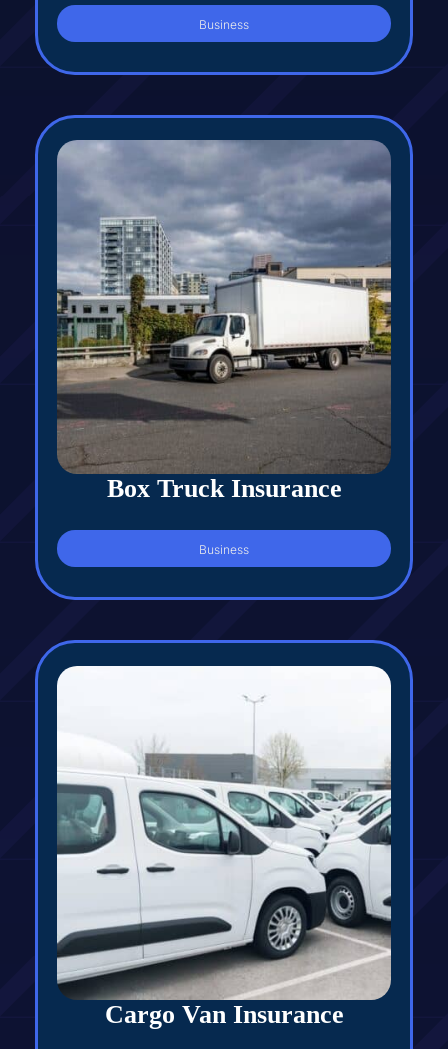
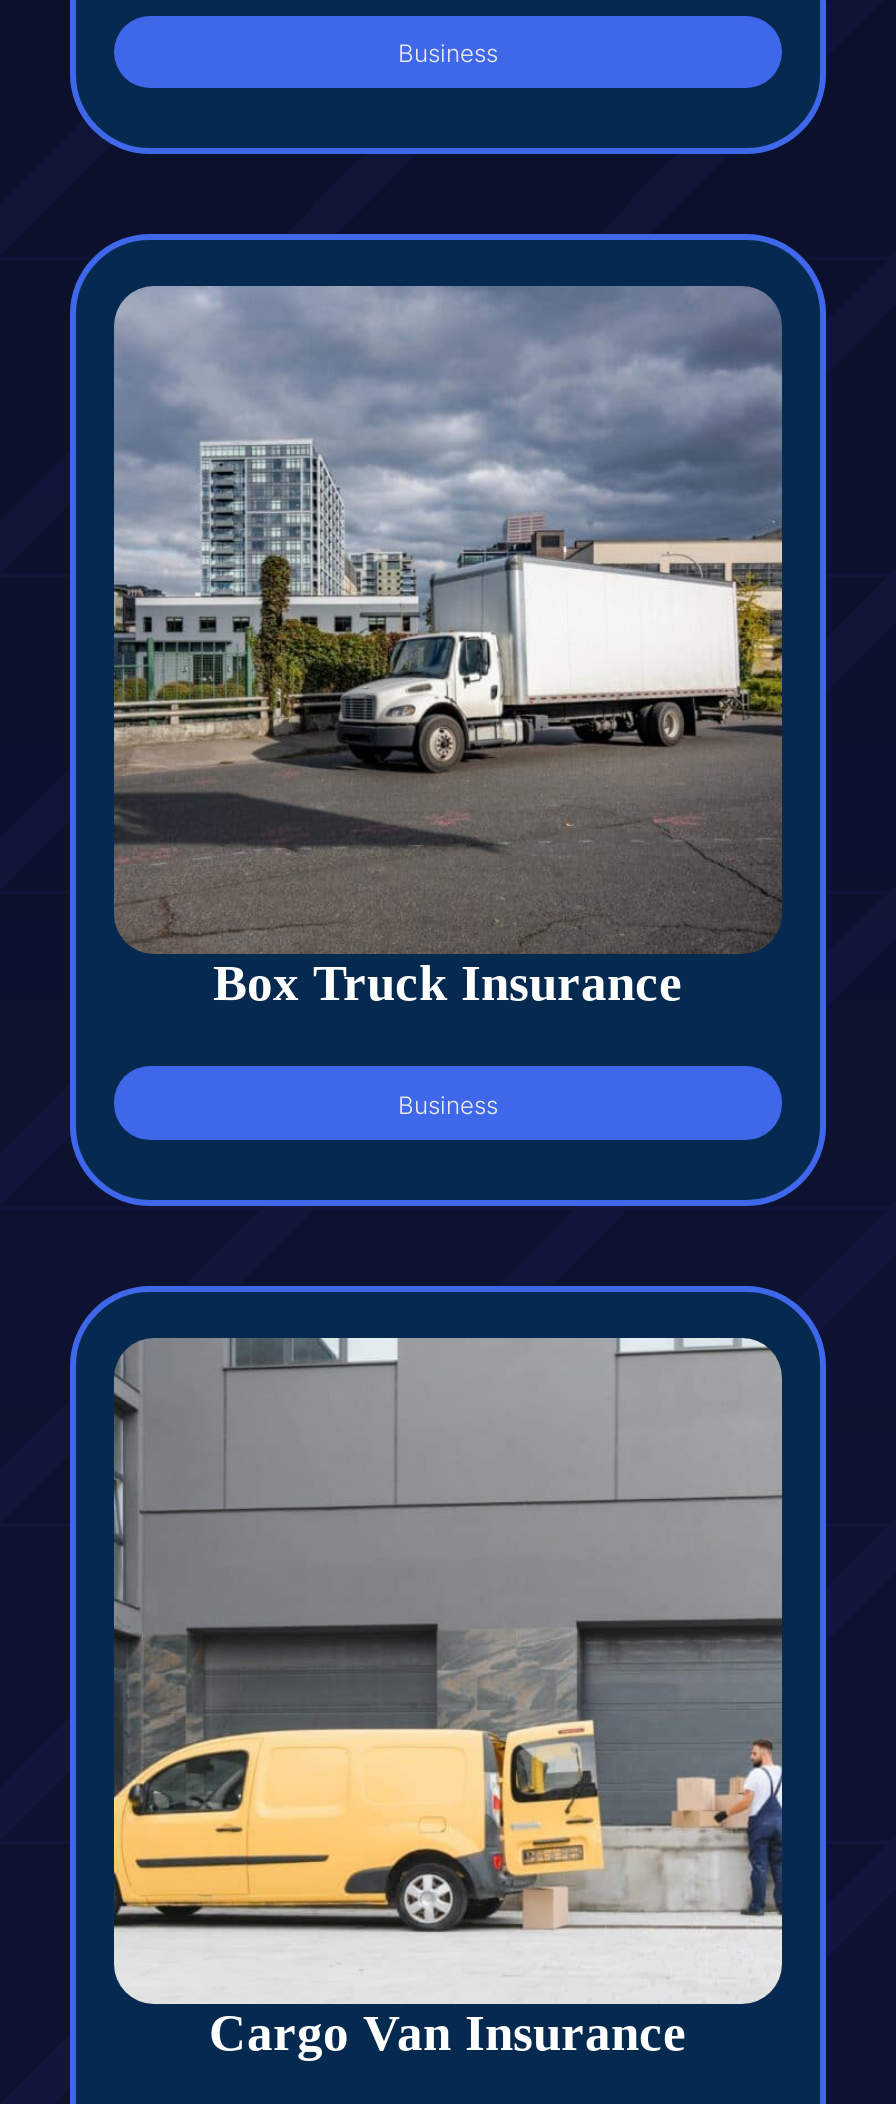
- [image]
+ [image]
